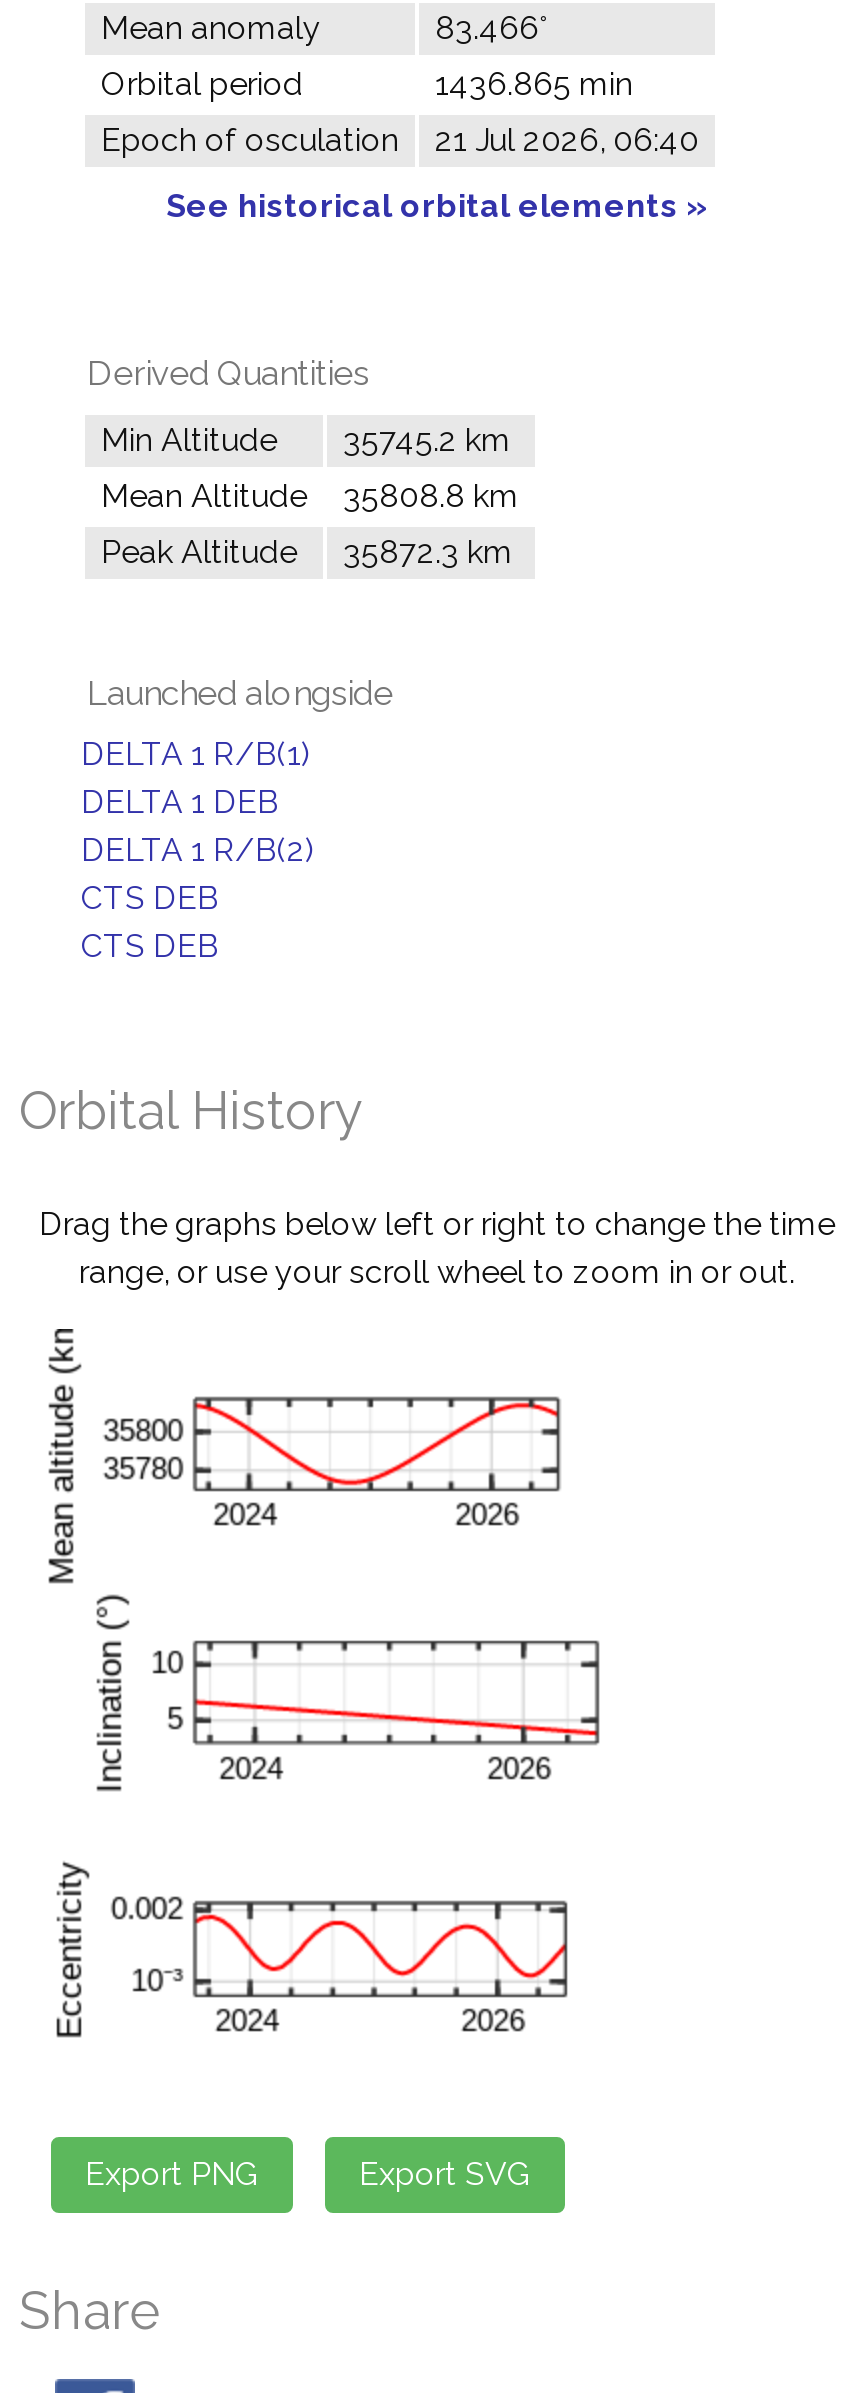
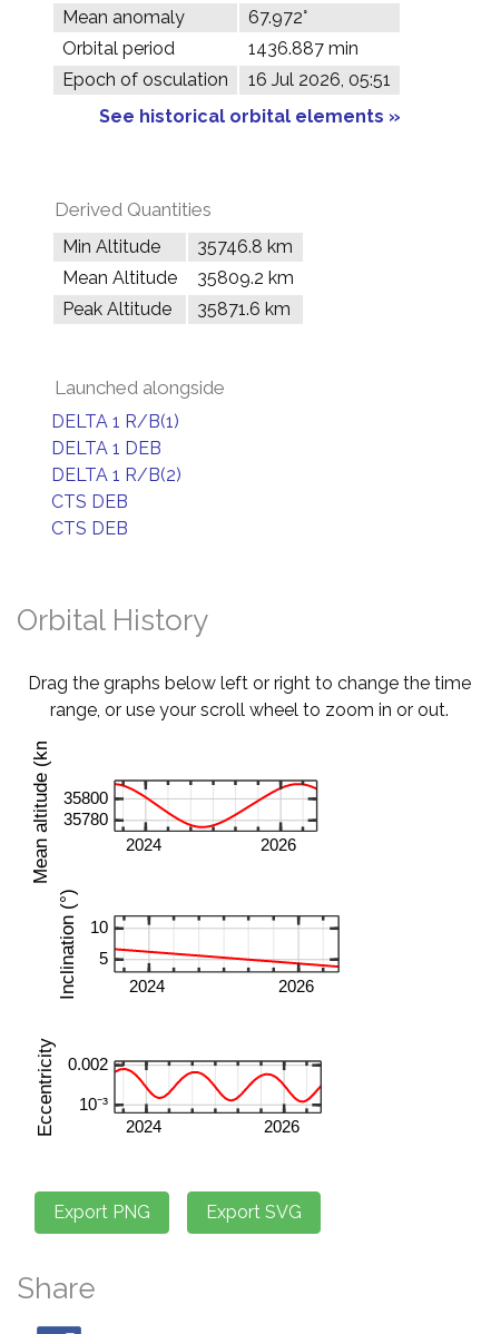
- 83.466°
+ 67.972°

- 1436.865 min
+ 1436.887 min

- Epoch of osculation 21 Jul 2026, 06:40
+ Epoch of osculation 16 Jul 2026, 05:51

- Min Altitude 35745.2 km
+ Min Altitude 35746.8 km

- Mean Altitude 35808.8 km
+ Mean Altitude 35809.2 km

- Peak Altitude 35872.3 km
+ Peak Altitude 35871.6 km
